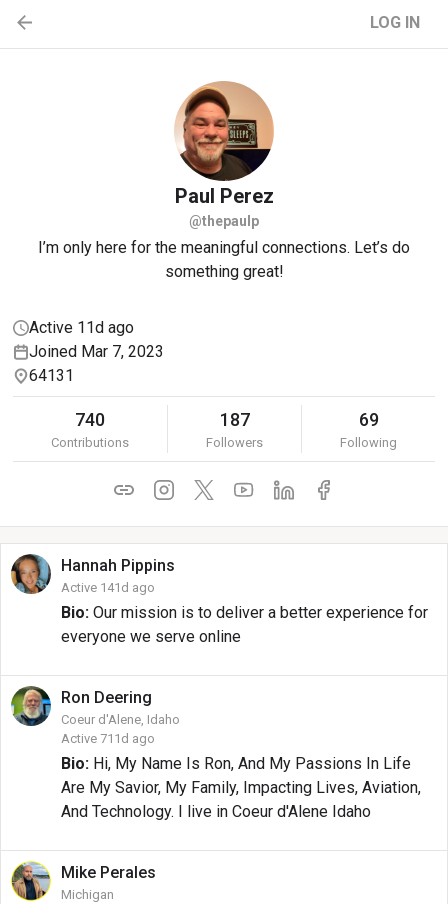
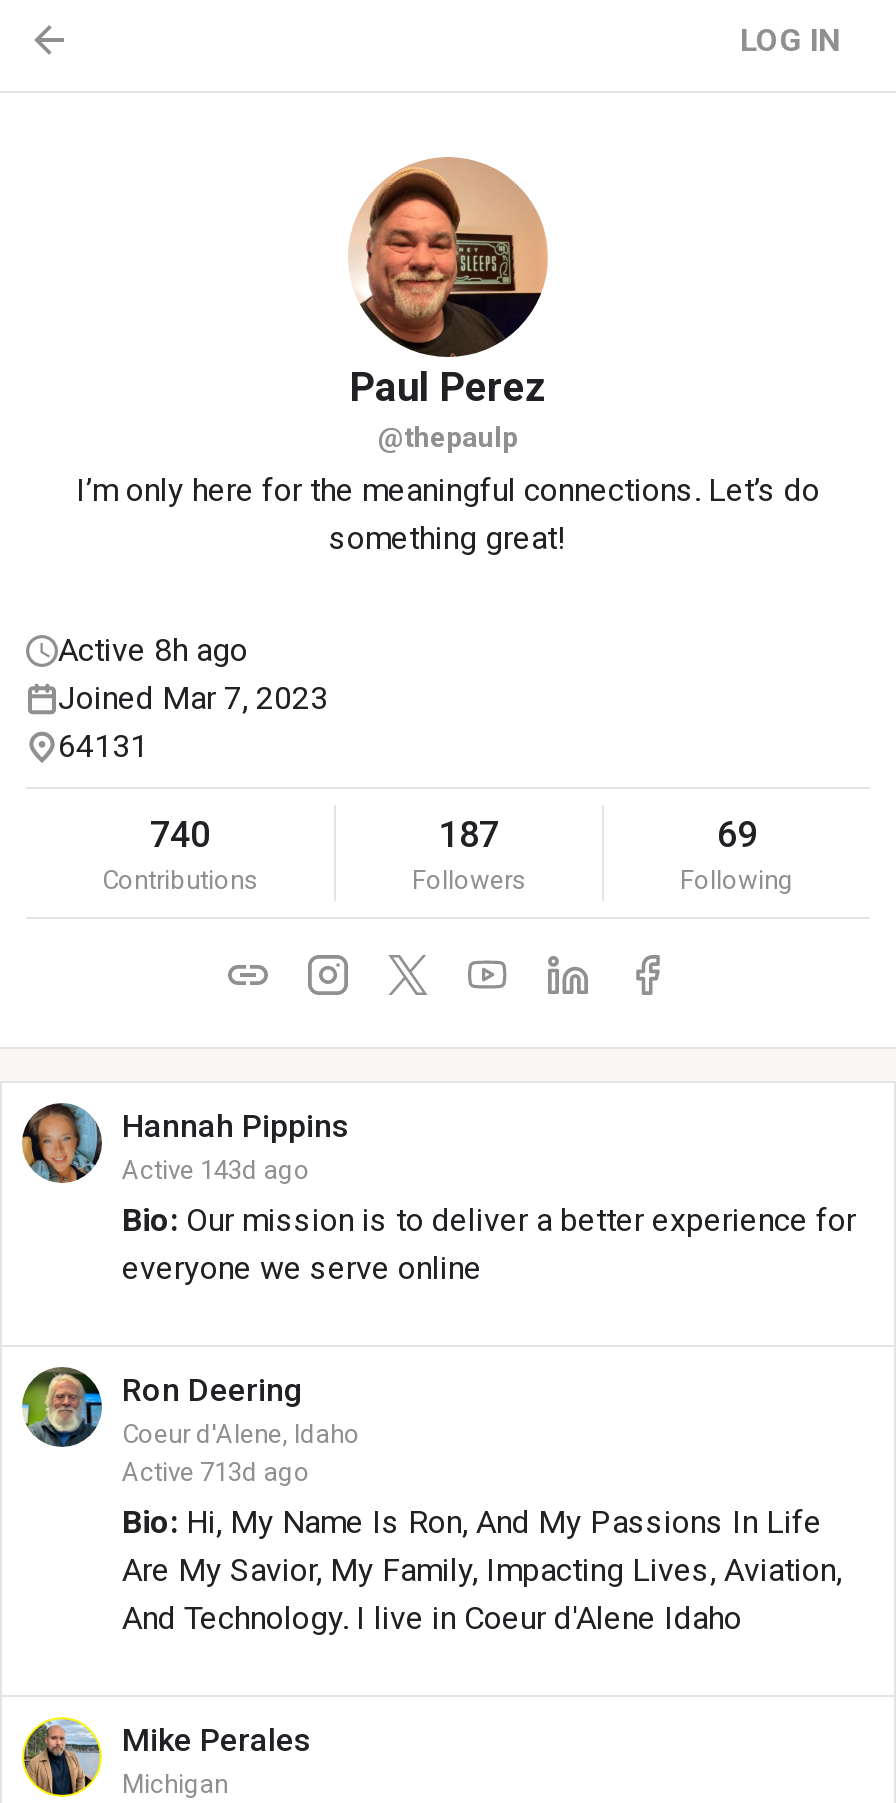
- Active 11d ago
+ Active 8h ago

- Active 141d ago
+ Active 143d ago

- Active 711d ago
+ Active 713d ago
